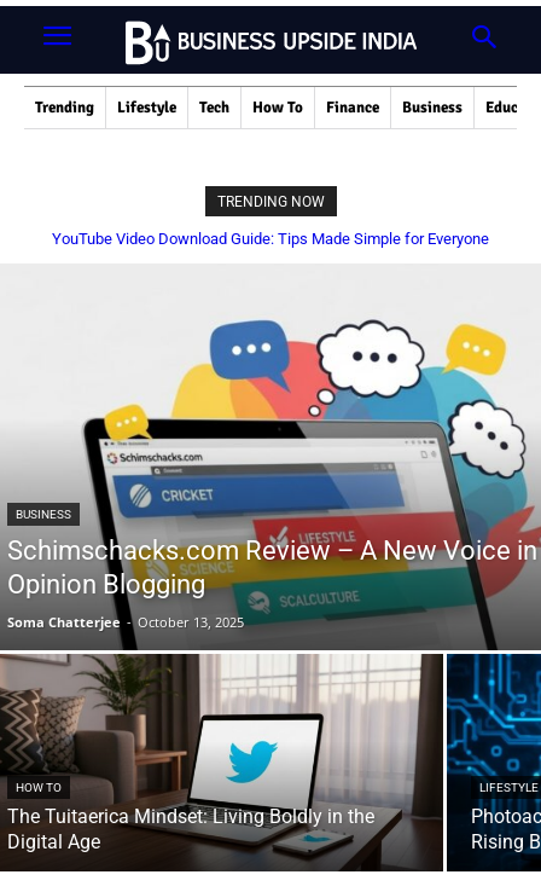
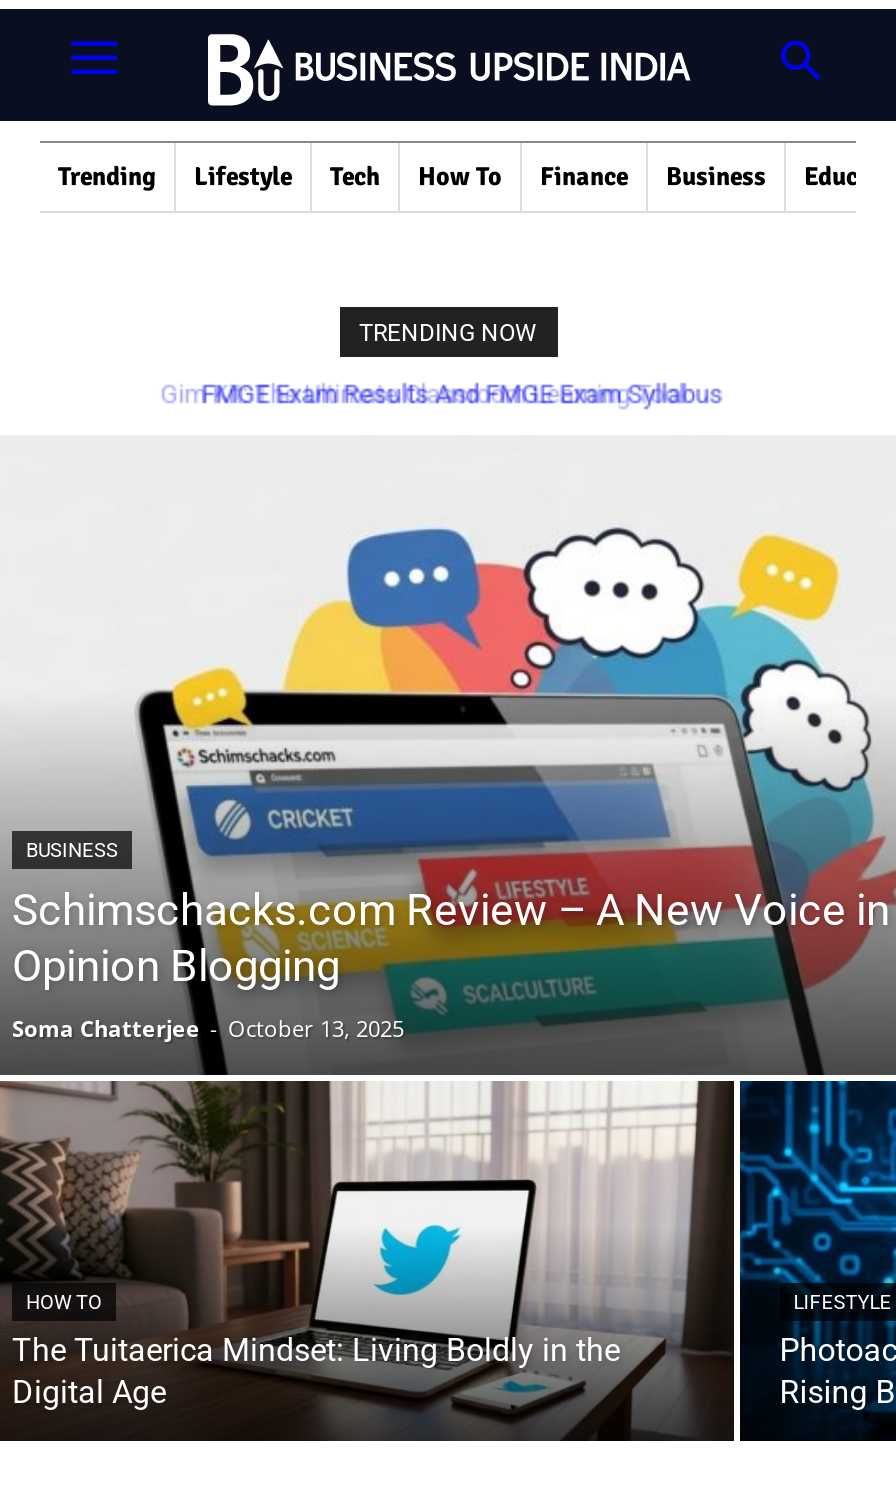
- YouTube Video Download Guide: Tips Made Simple for Everyone
+ FMGE Exam Results And FMGE Exam Syllabus
